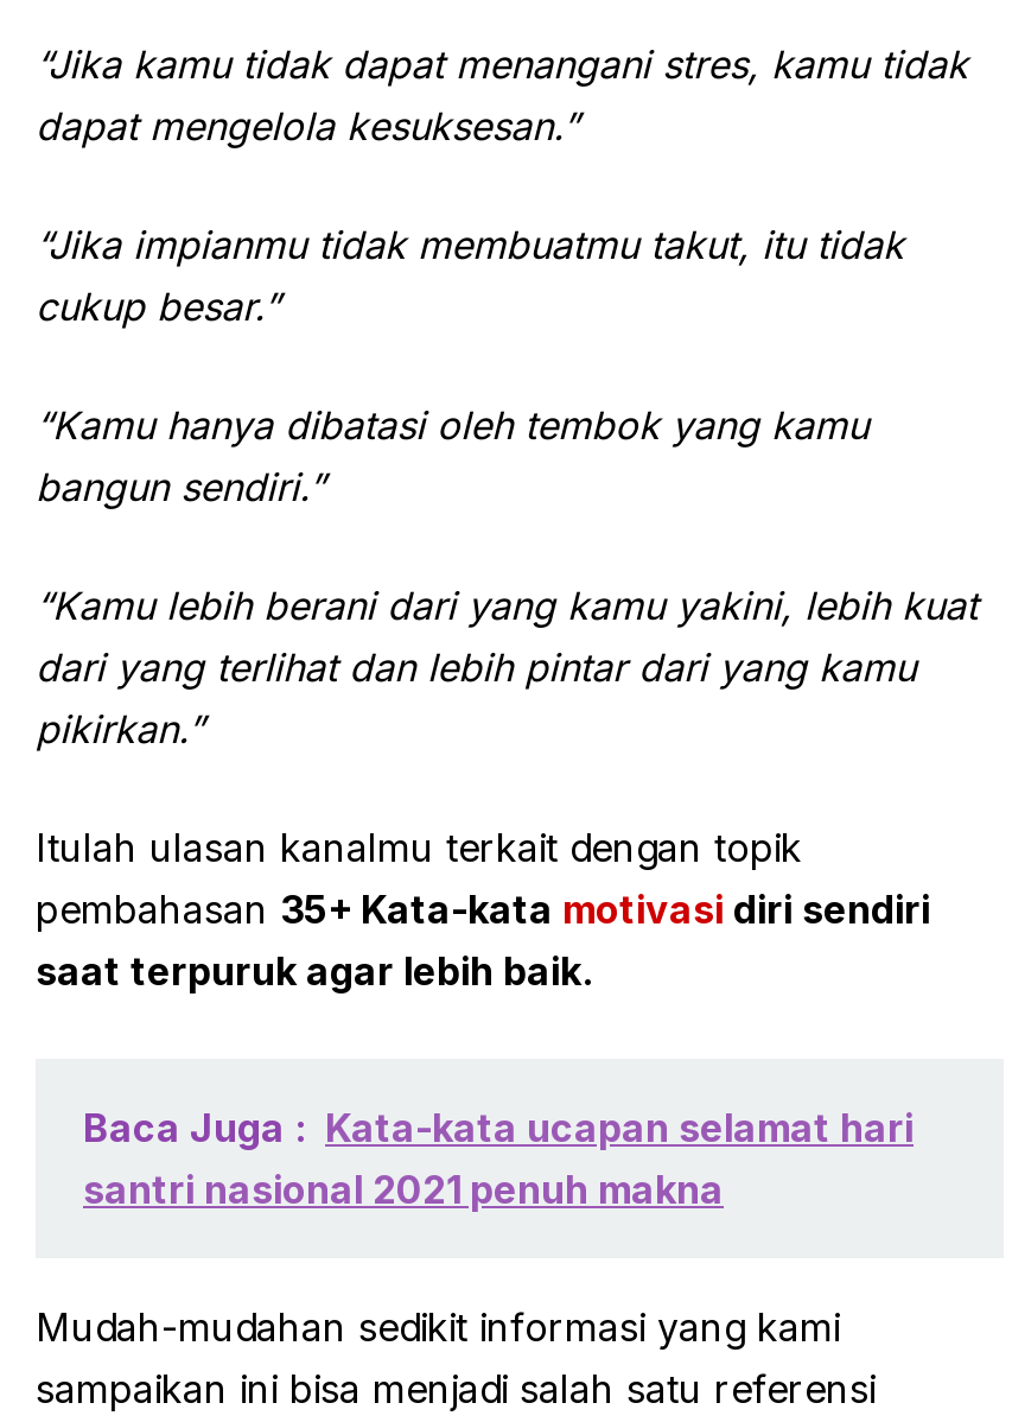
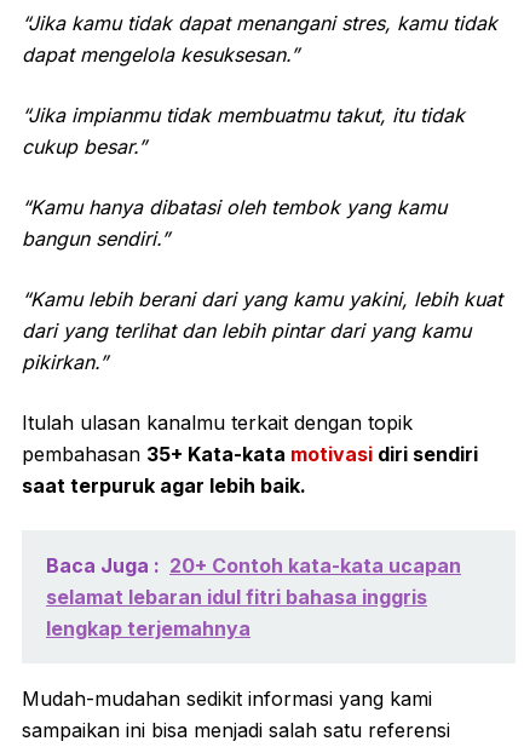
- Baca Juga : Kata-kata ucapan selamat hari
- santri nasional 2021 penuh makna
+ Baca Juga : 20+ Contoh kata-kata ucapan
+ selamat lebaran idul fitri bahasa inggris
+ lengkap terjemahnya
